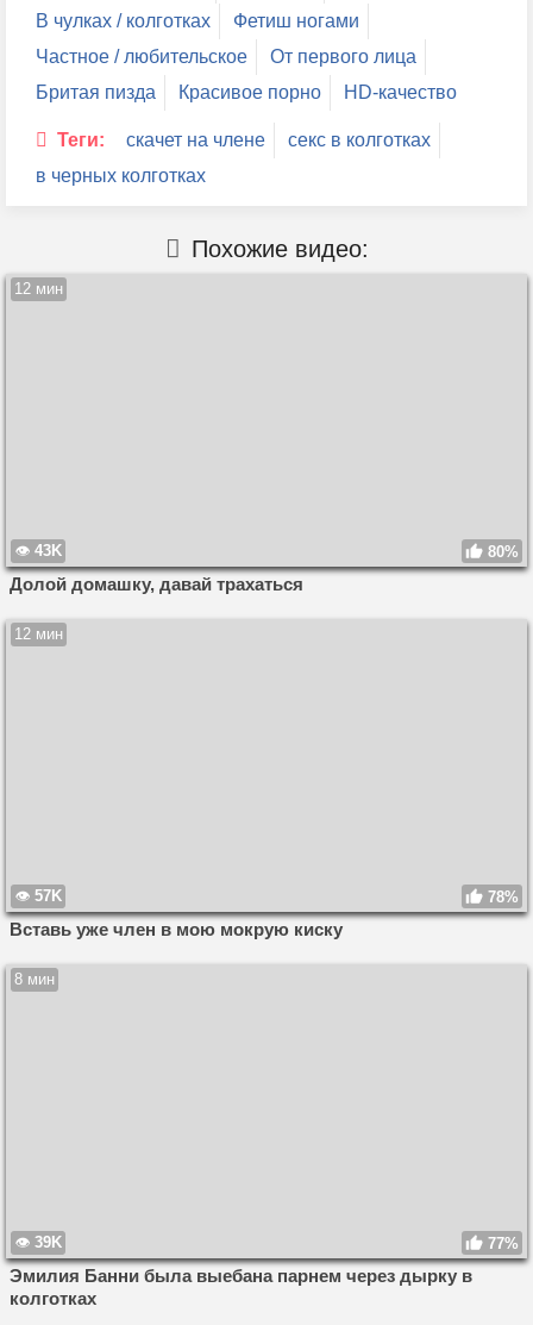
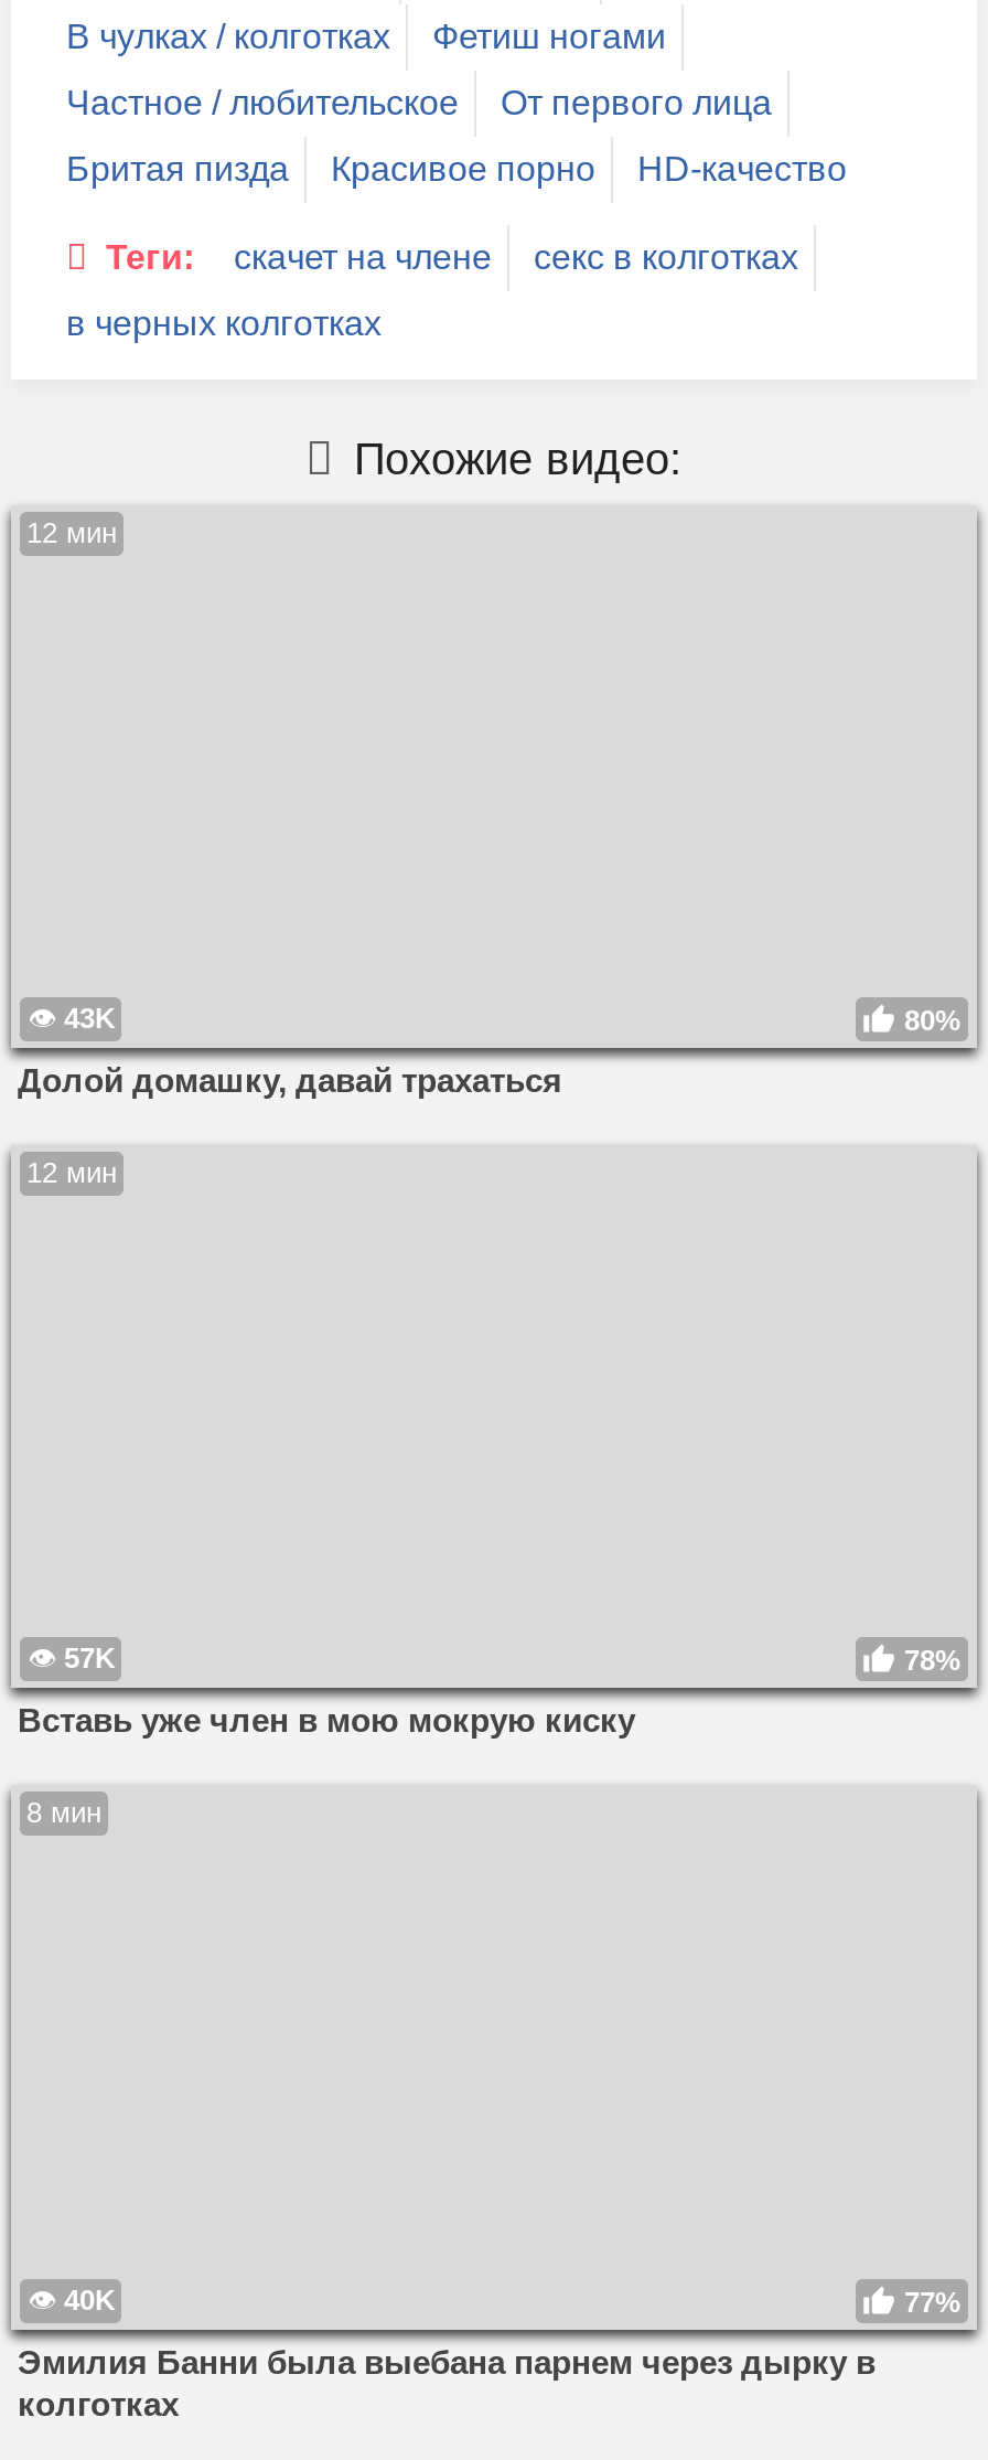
- 39K
+ 40K
